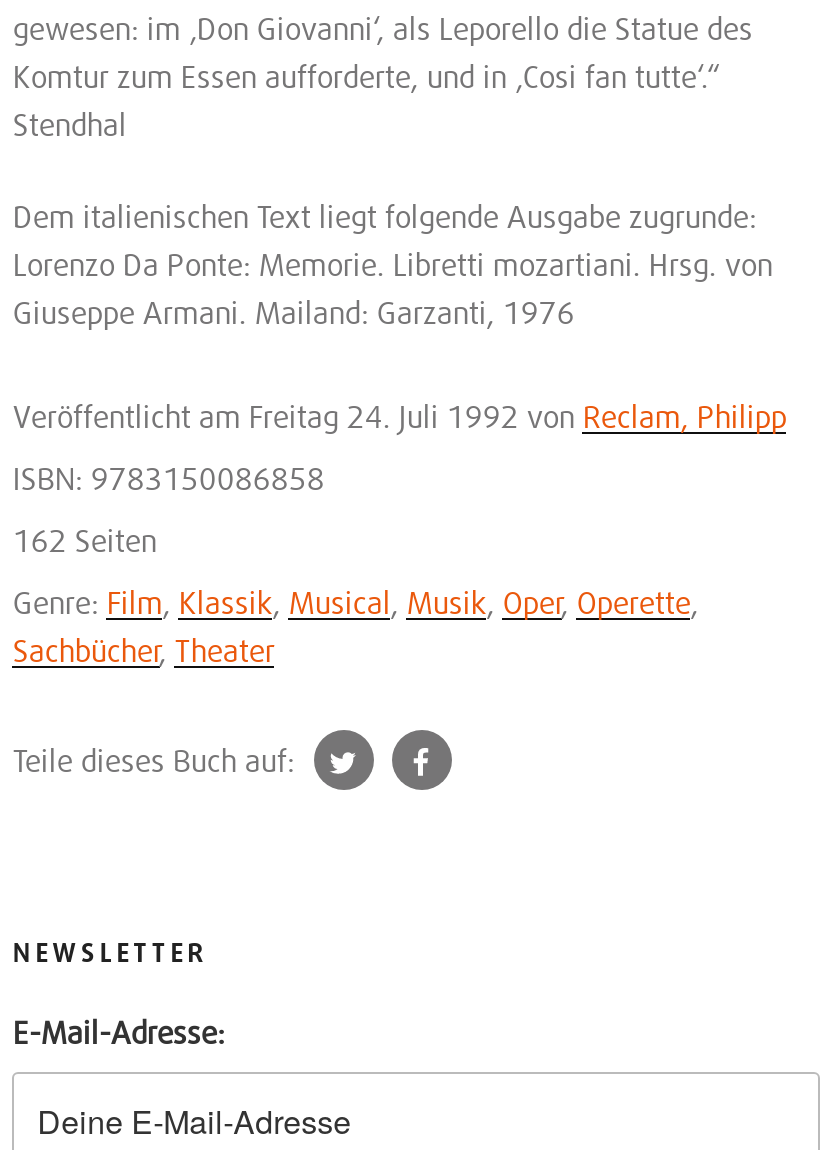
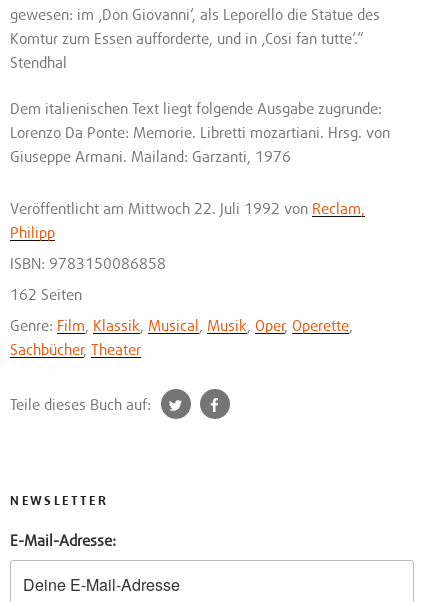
- Veröffentlicht am Freitag 24. Juli 1992 von Reclam, Philipp
+ Veröffentlicht am Mittwoch 22. Juli 1992 von Reclam,
+ Philipp
